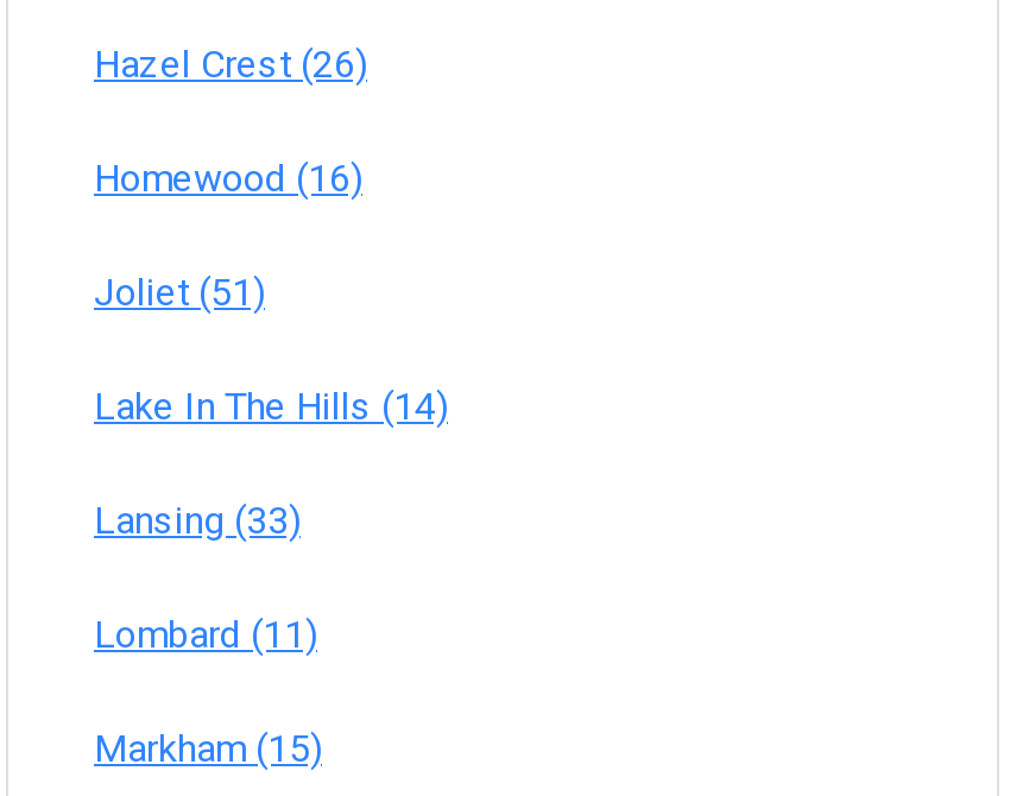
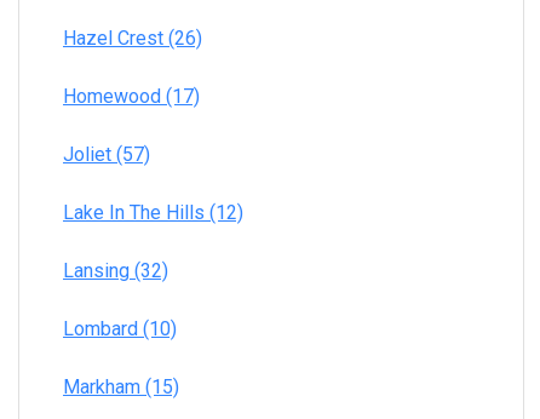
- Homewood (16)
+ Homewood (17)

- Joliet (51)
+ Joliet (57)

- Lake In The Hills (14)
+ Lake In The Hills (12)

- Lansing (33)
+ Lansing (32)

- Lombard (11)
+ Lombard (10)
